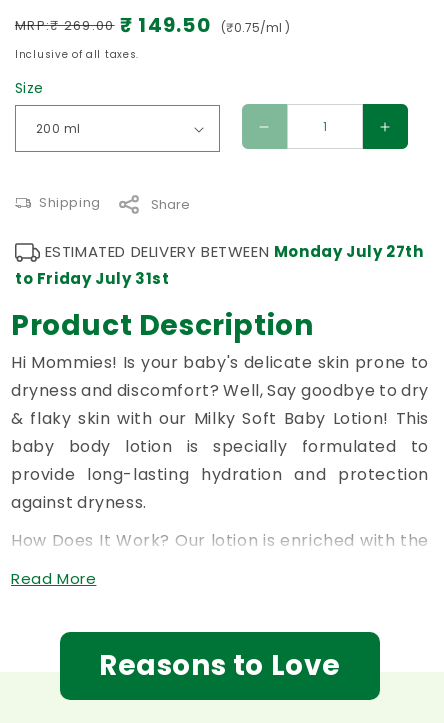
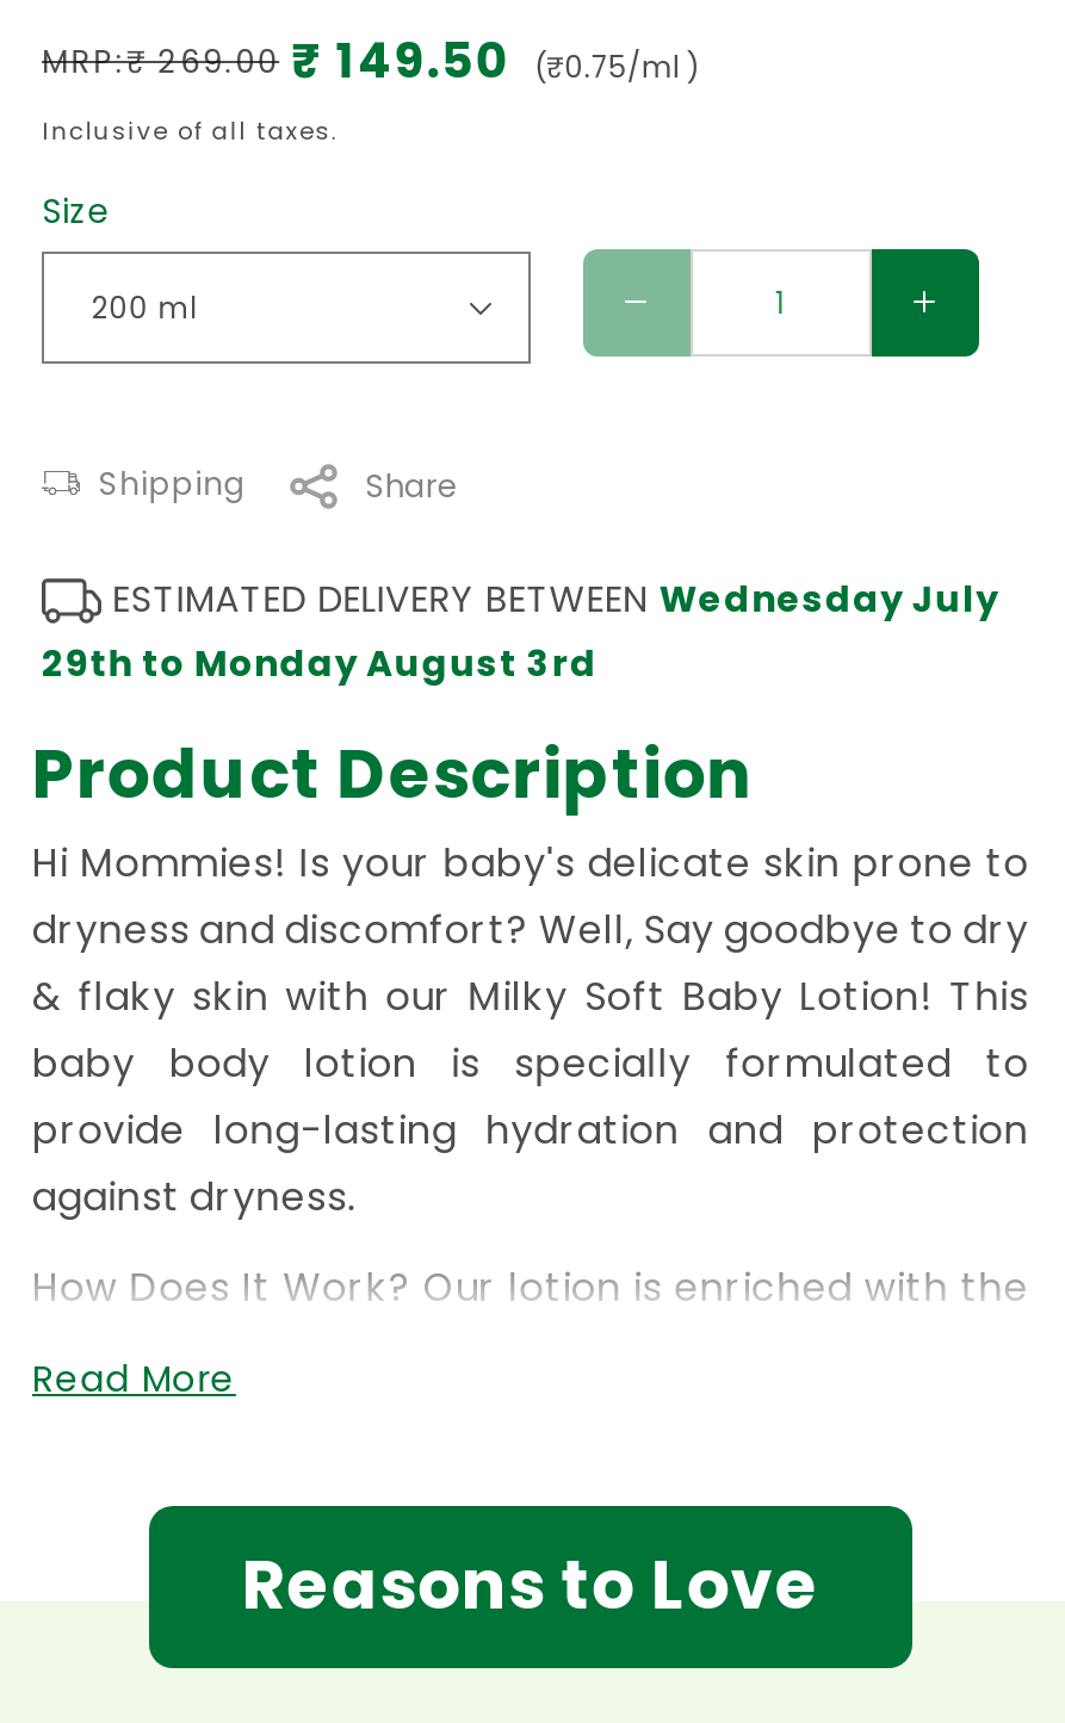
- ESTIMATED DELIVERY BETWEEN Monday July 27th
- to Friday July 31st
+ ESTIMATED DELIVERY BETWEEN Wednesday July
+ 29th to Monday August 3rd
